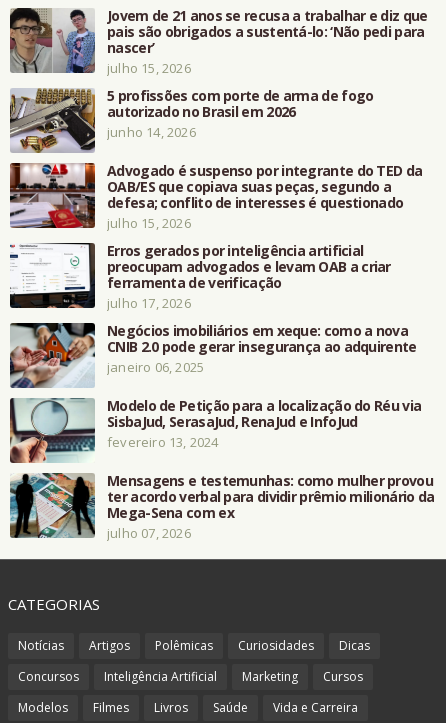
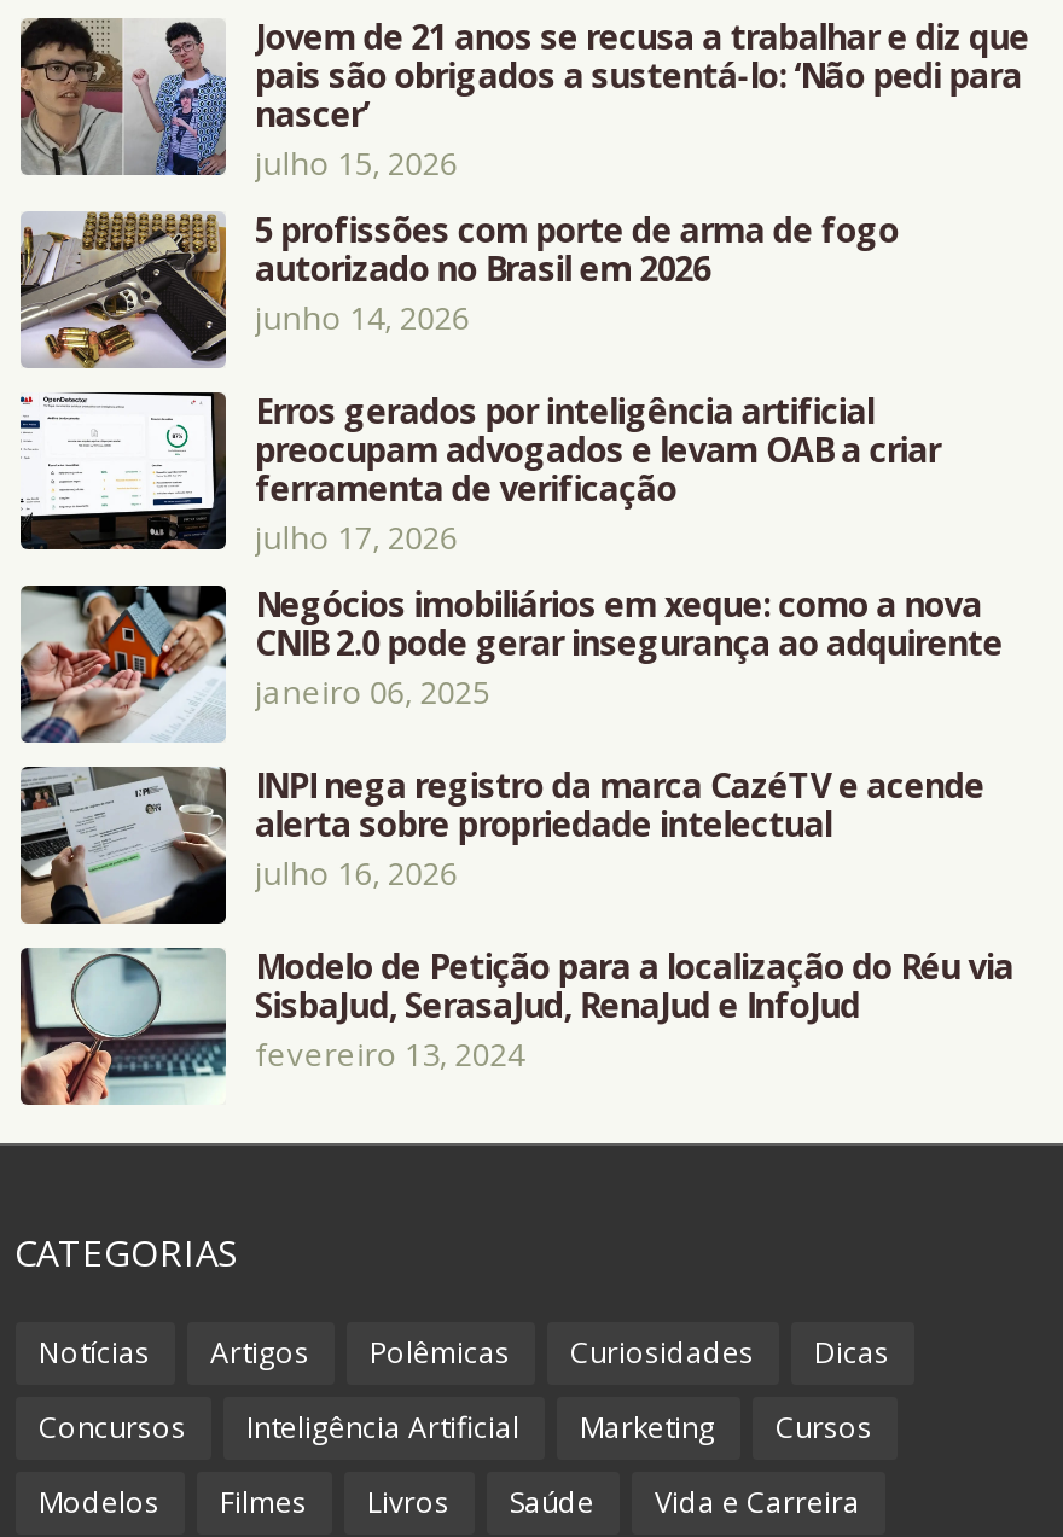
- [image]
- Advogado é suspenso por integrante do TED da
- OAB/ES que copiava suas peças, segundo a
- defesa; conflito de interesses é questionado
- julho 15, 2026

+ [image]
+ INPI nega registro da marca CazéTV e acende
+ alerta sobre propriedade intelectual
+ julho 16, 2026

- [image]
- Mensagens e testemunhas: como mulher provou
- ter acordo verbal para dividir prêmio milionário da
- Mega-Sena com ex
- julho 07, 2026
